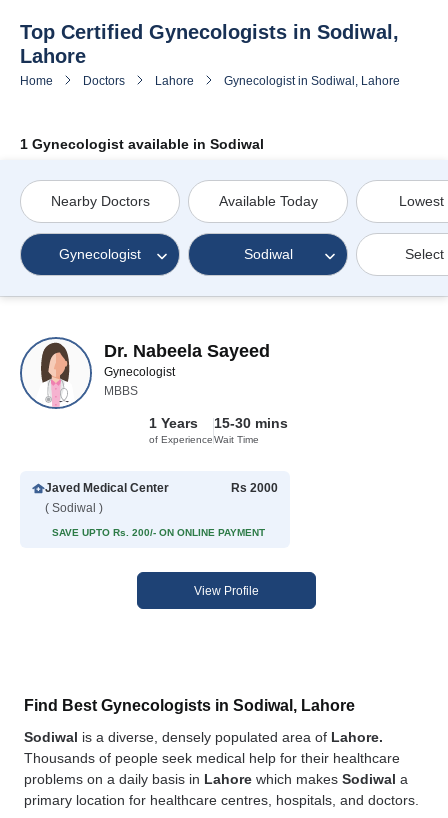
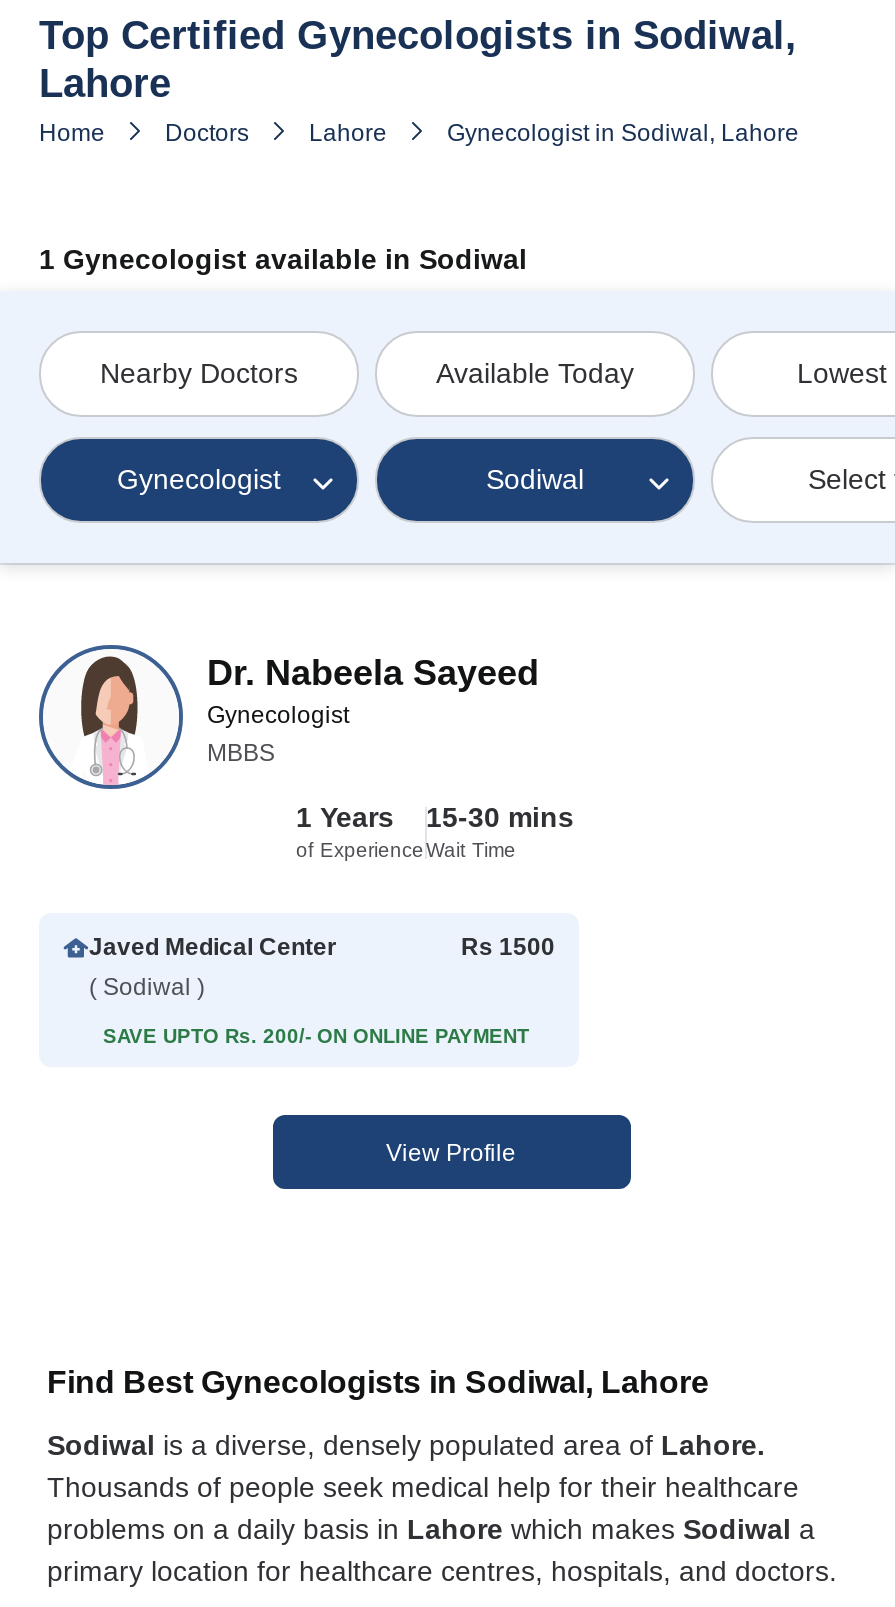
- Rs 2000
+ Rs 1500
